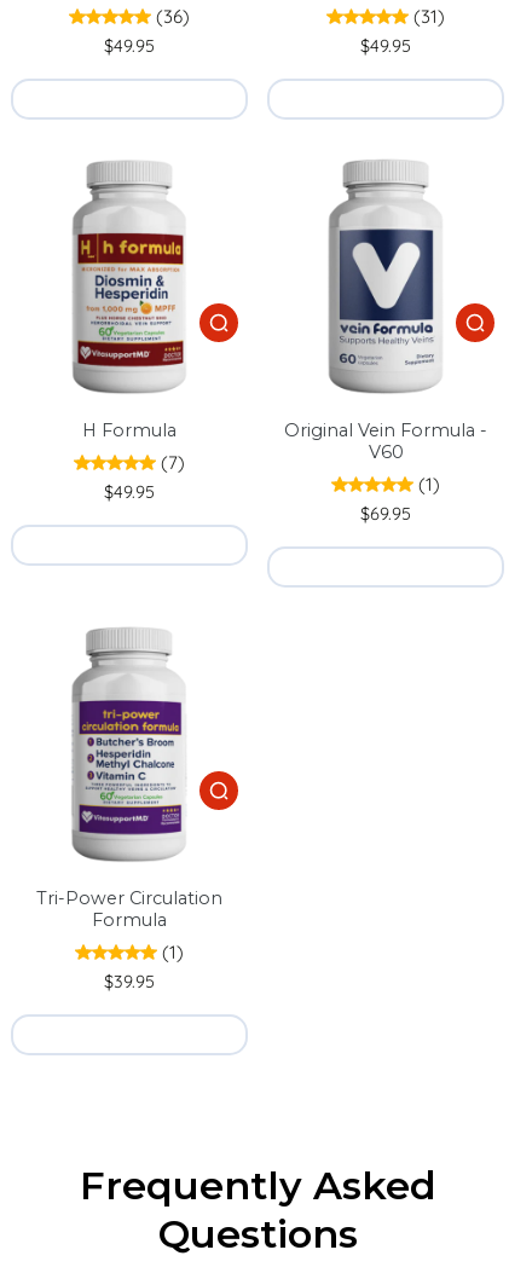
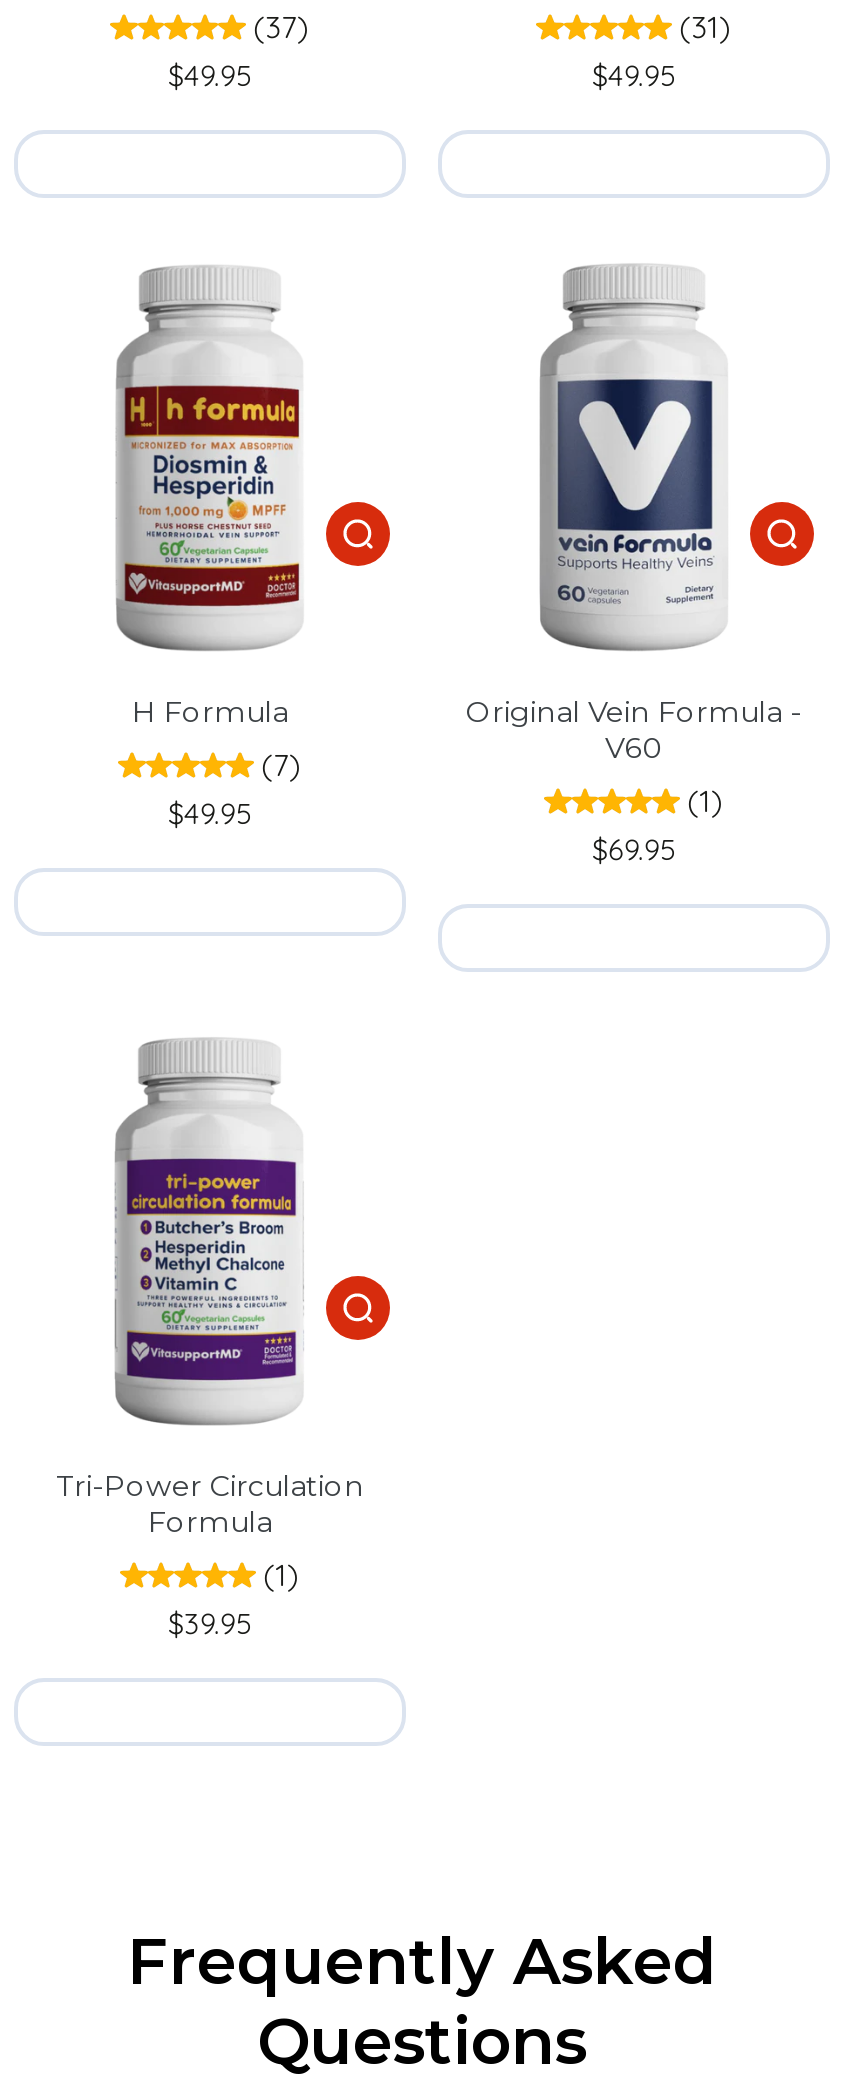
- (36)
+ (37)
